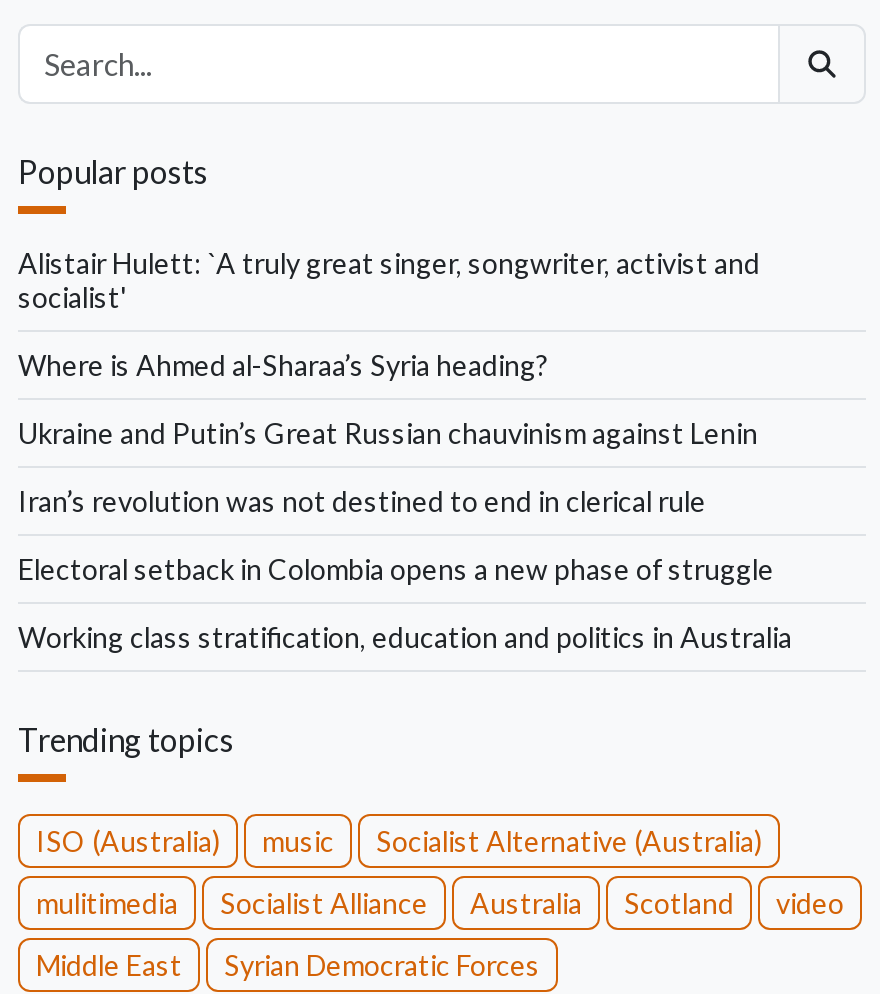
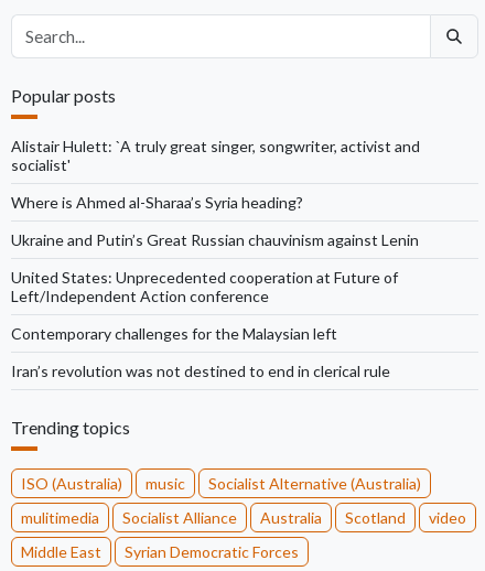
+ United States: Unprecedented cooperation at Future of
+ Left/Independent Action conference
+ Contemporary challenges for the Malaysian left

moved down: Iran’s revolution was not destined to end in clerical rule

- Electoral setback in Colombia opens a new phase of struggle
- Working class stratification, education and politics in Australia
